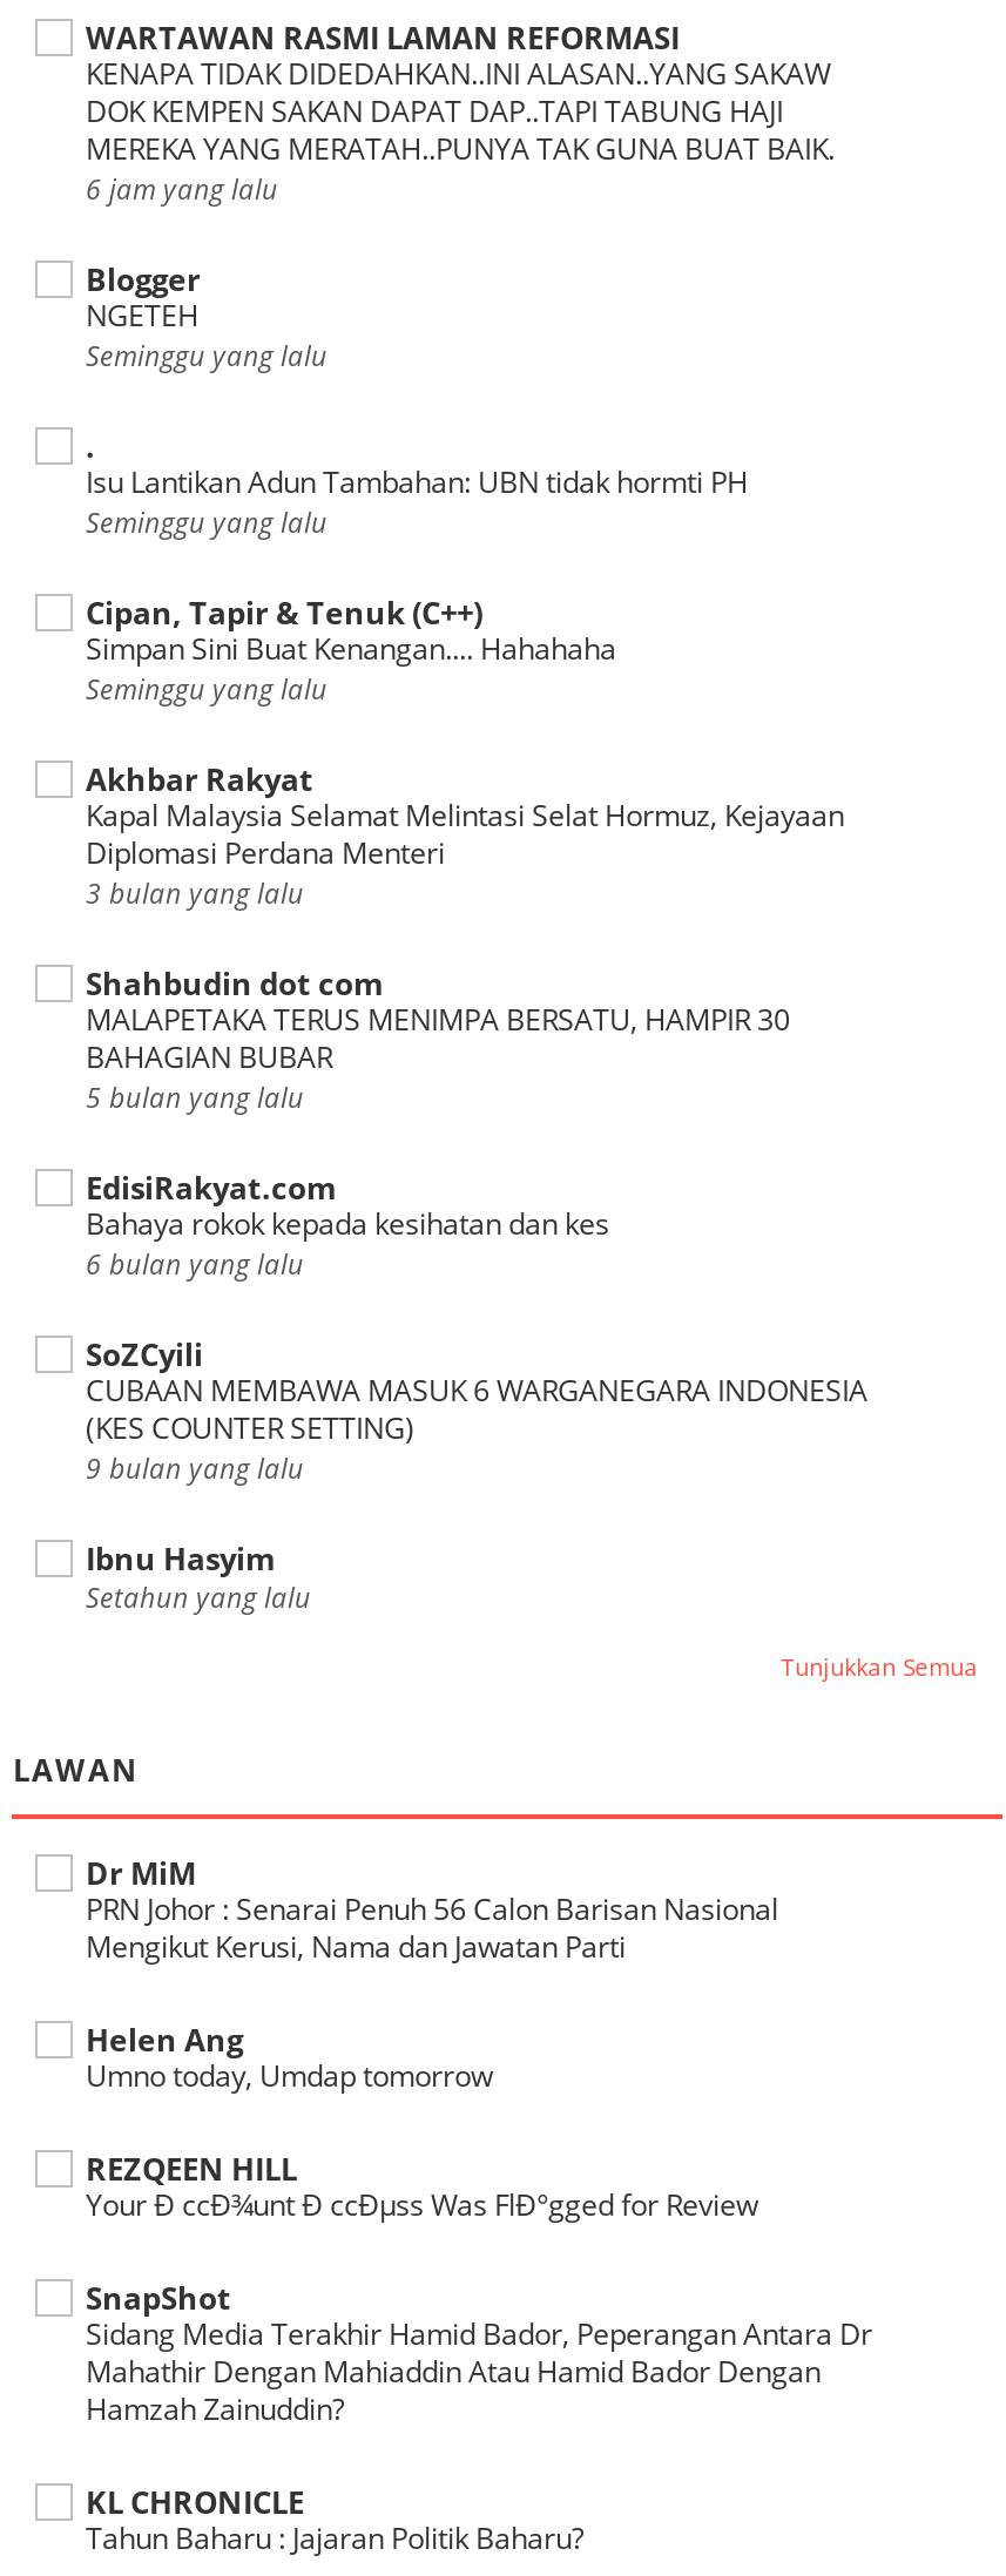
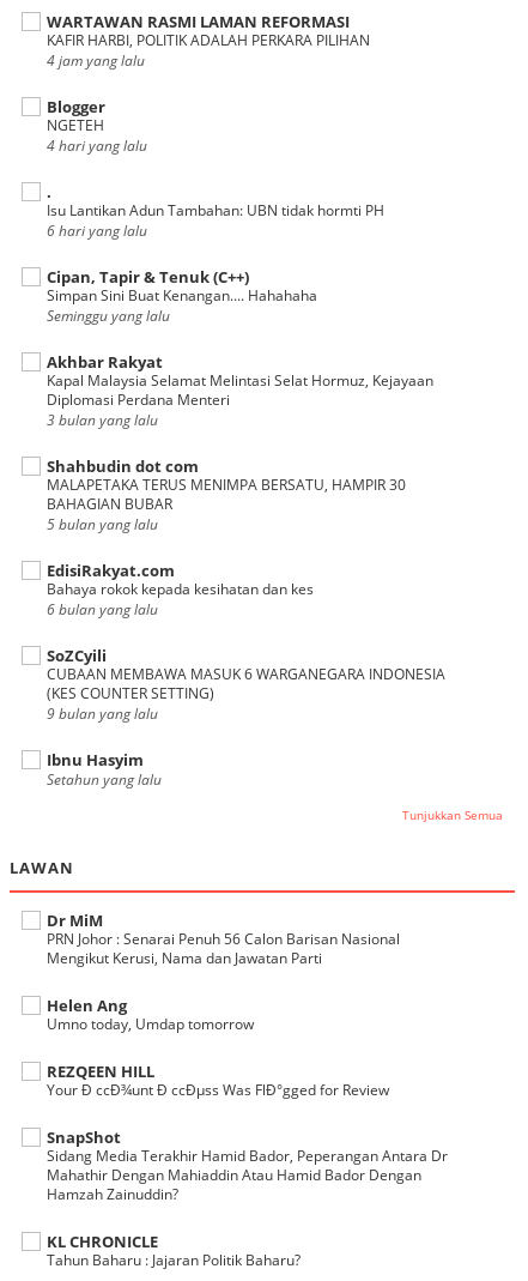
- KENAPA TIDAK DIDEDAHKAN..INI ALASAN..YANG SAKAW
- DOK KEMPEN SAKAN DAPAT DAP..TAPI TABUNG HAJI
- MEREKA YANG MERATAH..PUNYA TAK GUNA BUAT BAIK.
- 6 jam yang lalu
+ KAFIR HARBI, POLITIK ADALAH PERKARA PILIHAN
+ 4 jam yang lalu

- Seminggu yang lalu
+ 4 hari yang lalu

- Seminggu yang lalu
+ 6 hari yang lalu
